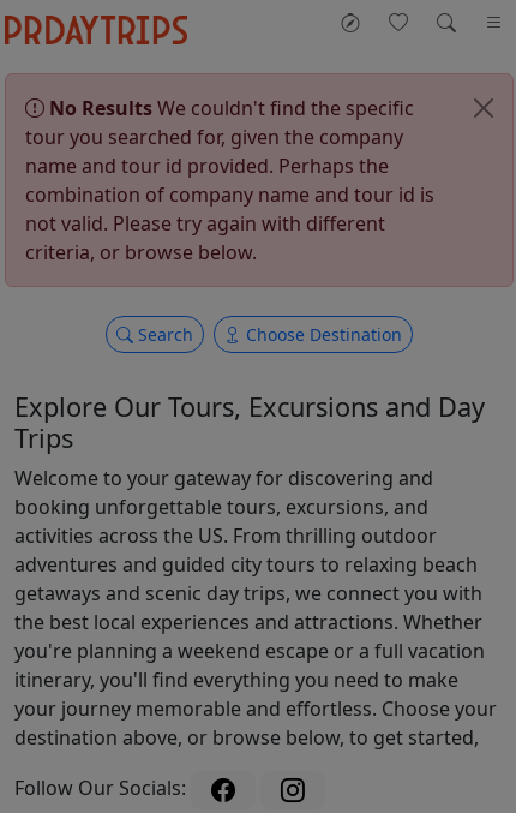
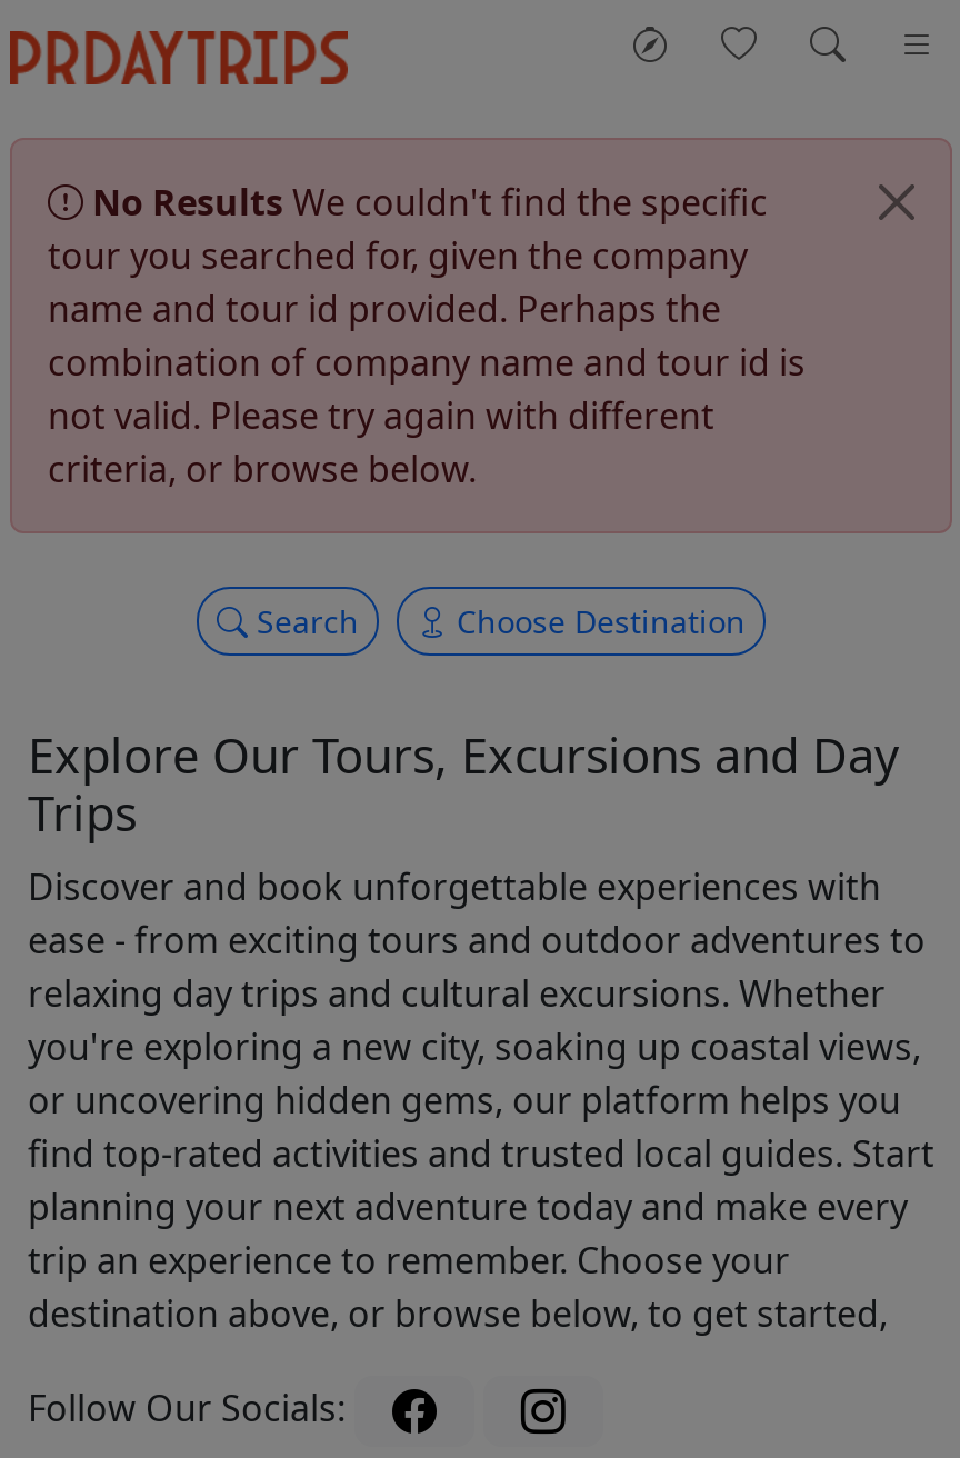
- Welcome to your gateway for discovering and
- booking unforgettable tours, excursions, and
- activities across the US. From thrilling outdoor
- adventures and guided city tours to relaxing beach
- getaways and scenic day trips, we connect you with
- the best local experiences and attractions. Whether
- you're planning a weekend escape or a full vacation
- itinerary, you'll find everything you need to make
- your journey memorable and effortless. Choose your
+ Discover and book unforgettable experiences with
+ ease - from exciting tours and outdoor adventures to
+ relaxing day trips and cultural excursions. Whether
+ you're exploring a new city, soaking up coastal views,
+ or uncovering hidden gems, our platform helps you
+ find top-rated activities and trusted local guides. Start
+ planning your next adventure today and make every
+ trip an experience to remember. Choose your
